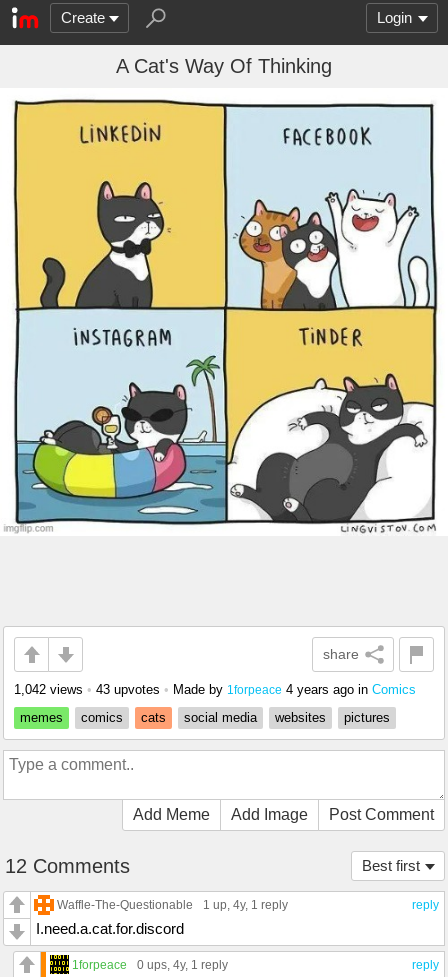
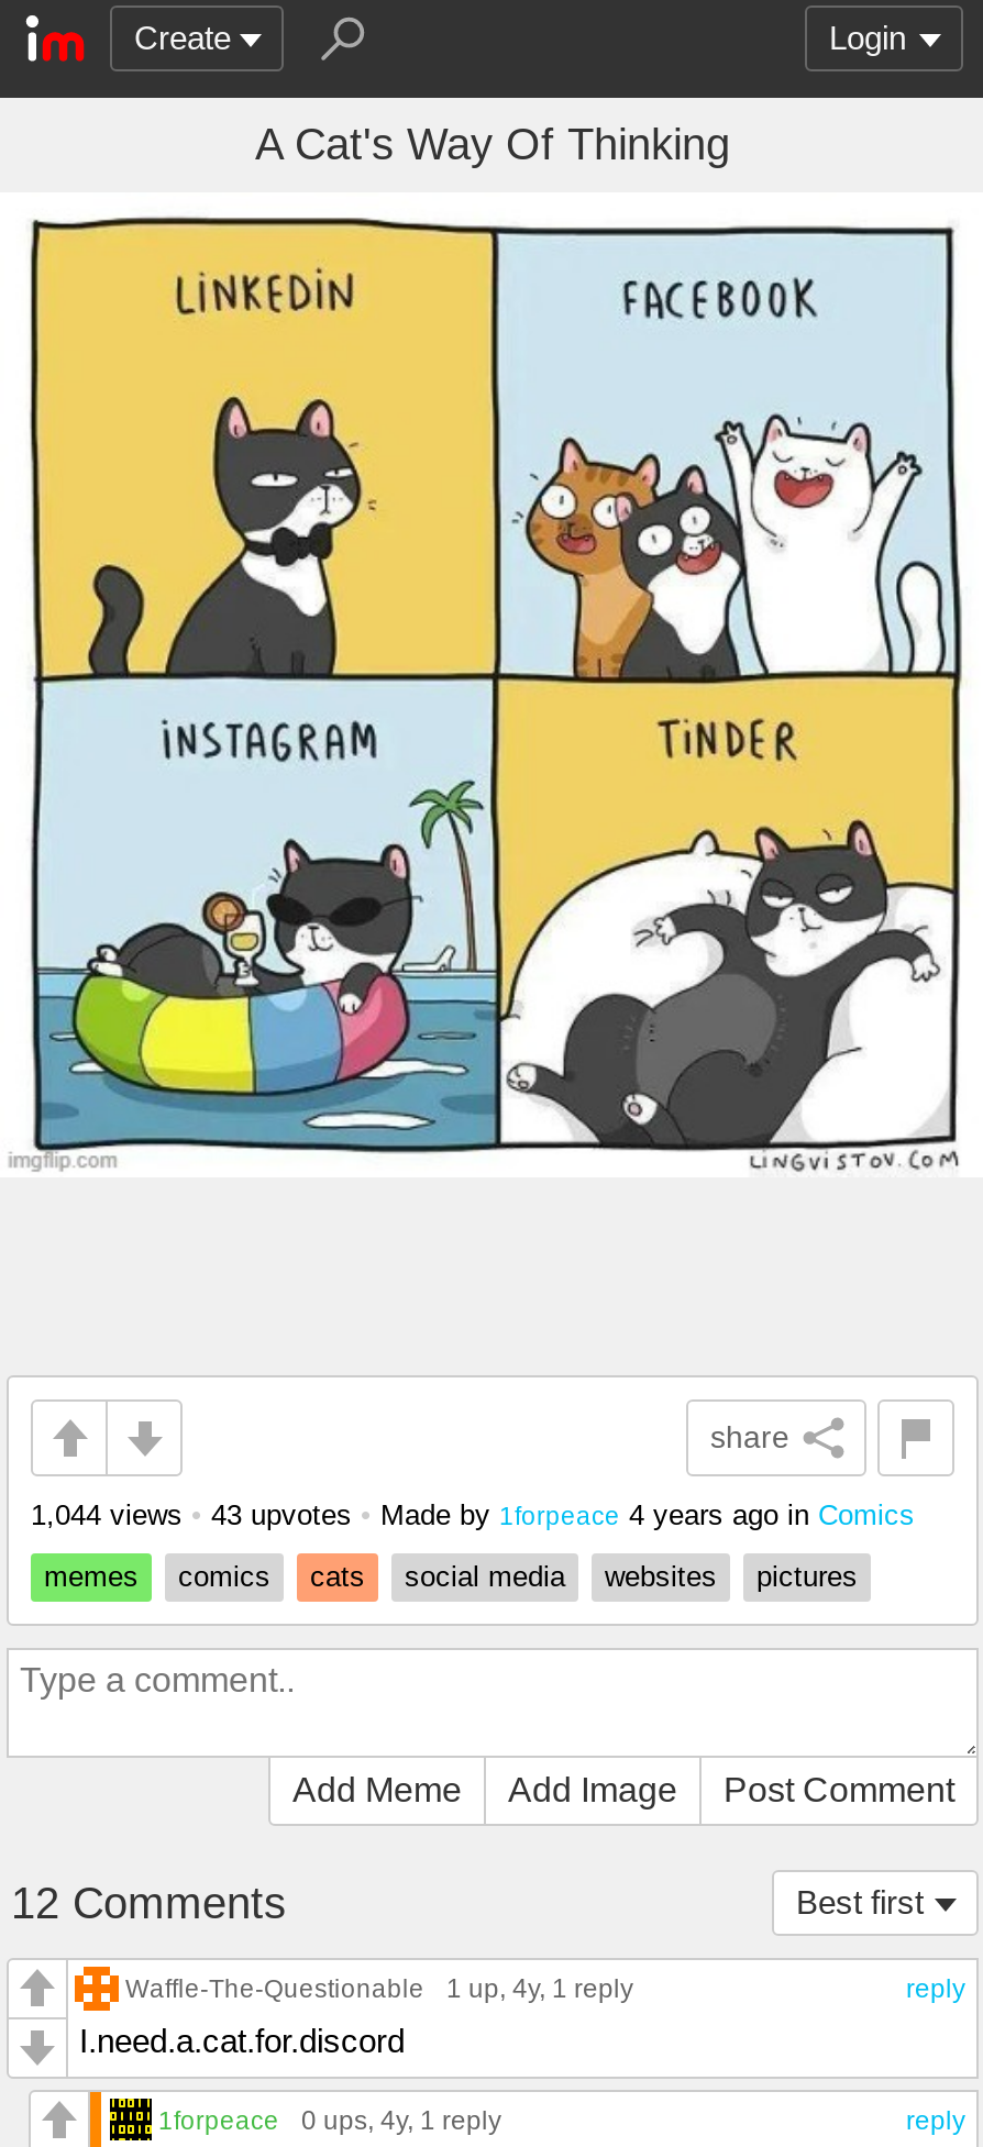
- 1,042 views • 43 upvotes • Made by 1forpeace 4 years ago in Comics
+ 1,044 views • 43 upvotes • Made by 1forpeace 4 years ago in Comics
